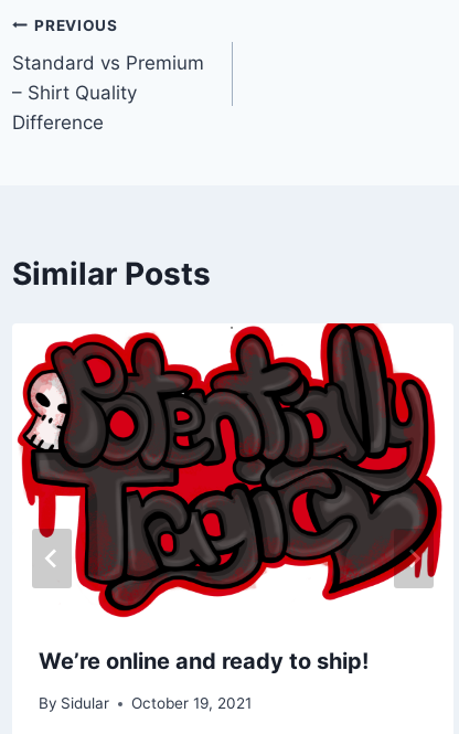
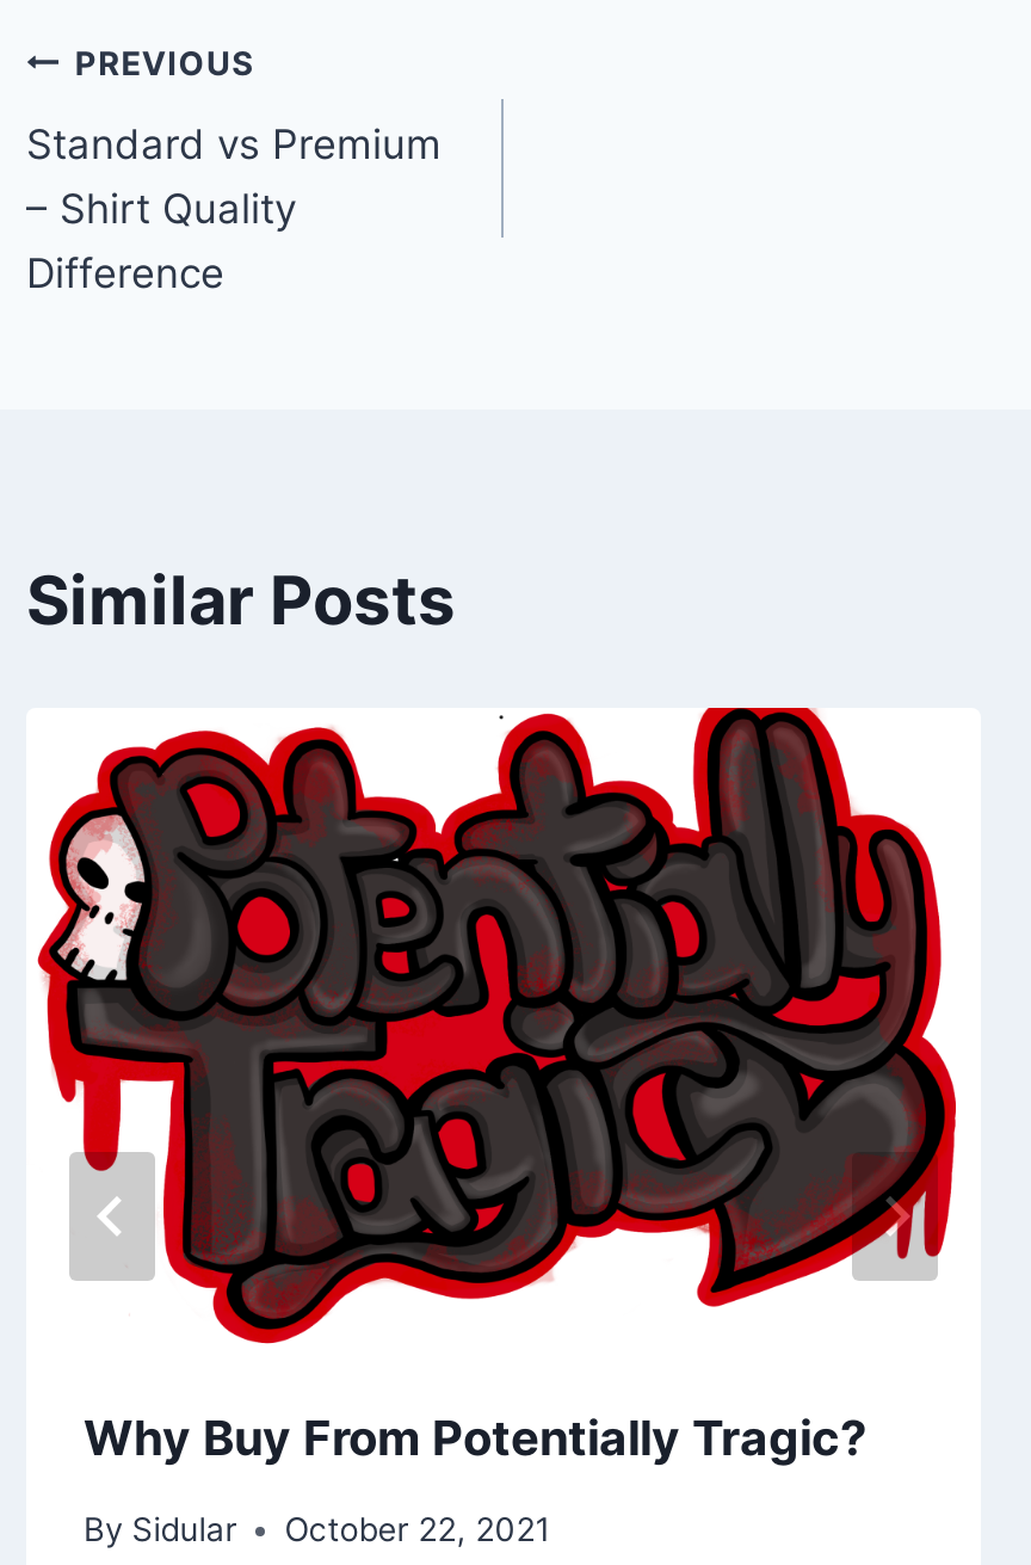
- We’re online and ready to ship!
+ Why Buy From Potentially Tragic?

- By Sidular October 19, 2021
+ By Sidular October 22, 2021
